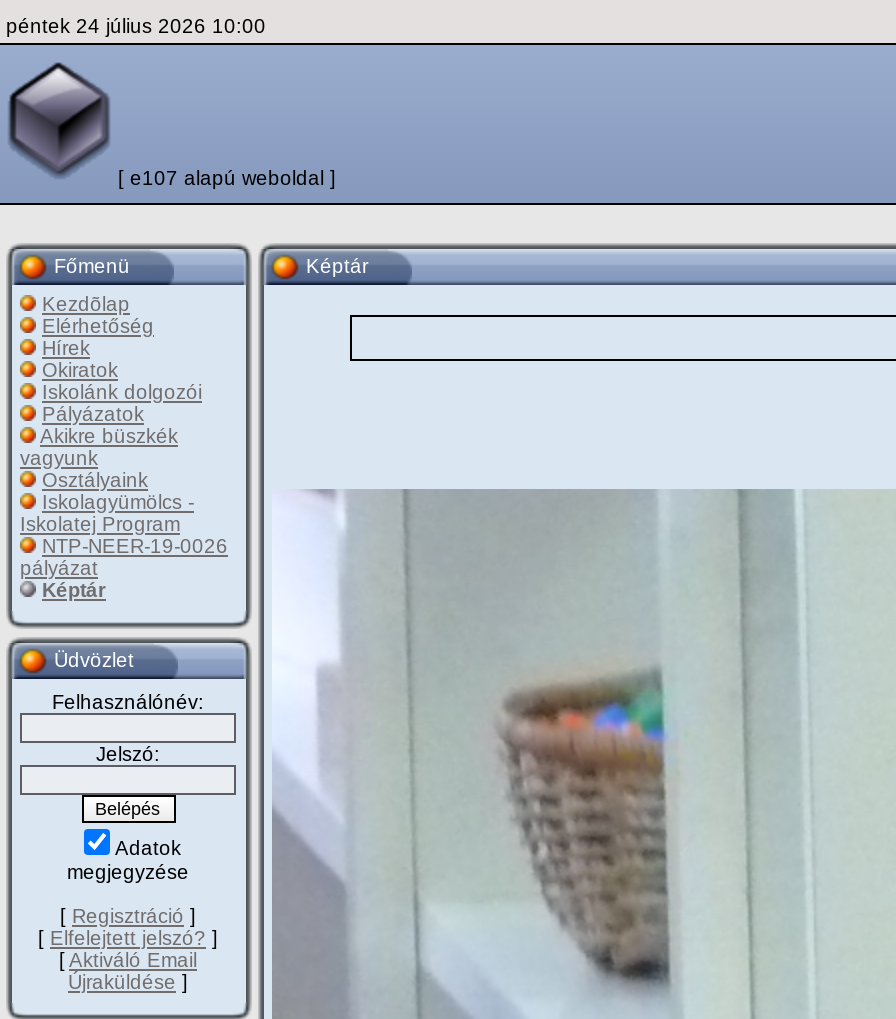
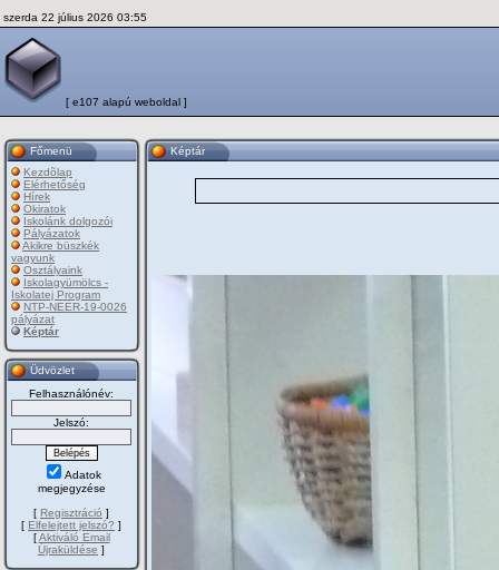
- péntek 24 július 2026 10:00
+ szerda 22 július 2026 03:55
